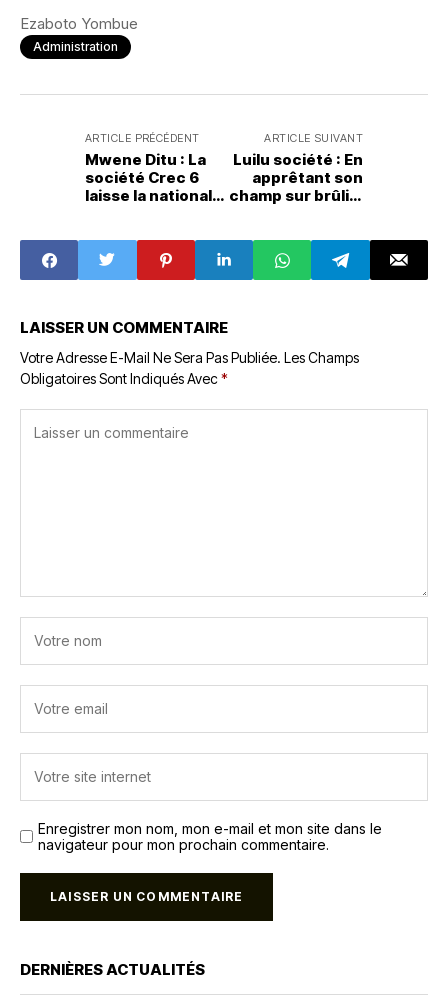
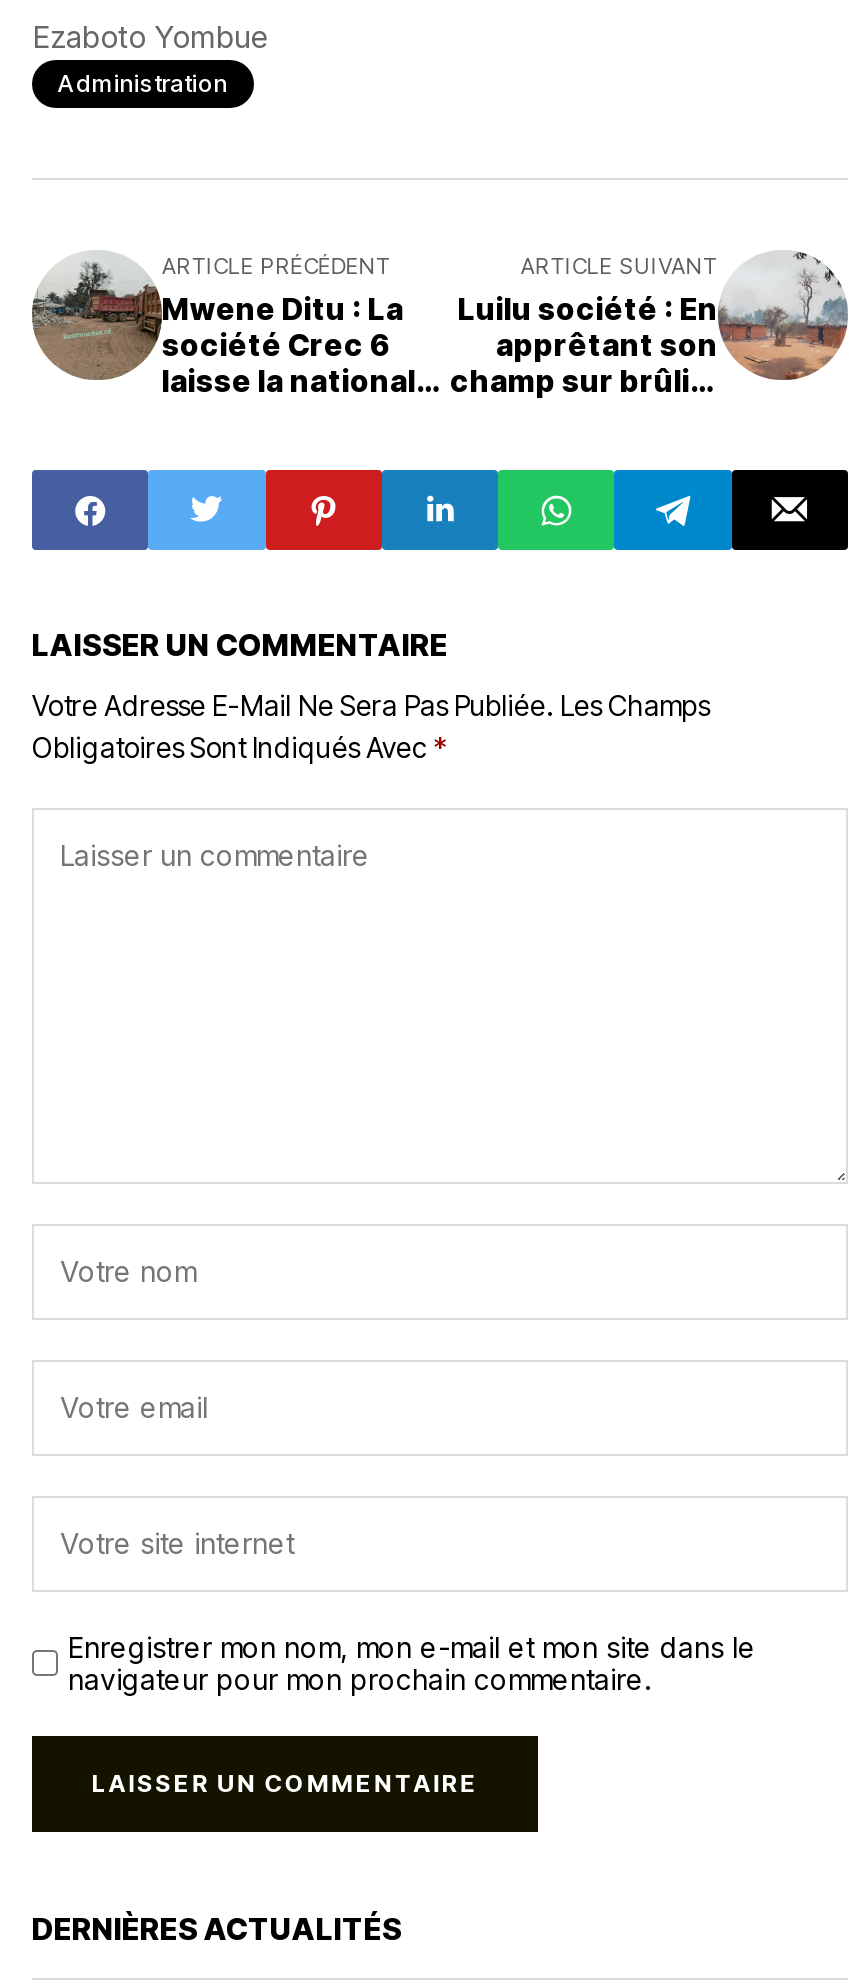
+ [image]

+ [image]
